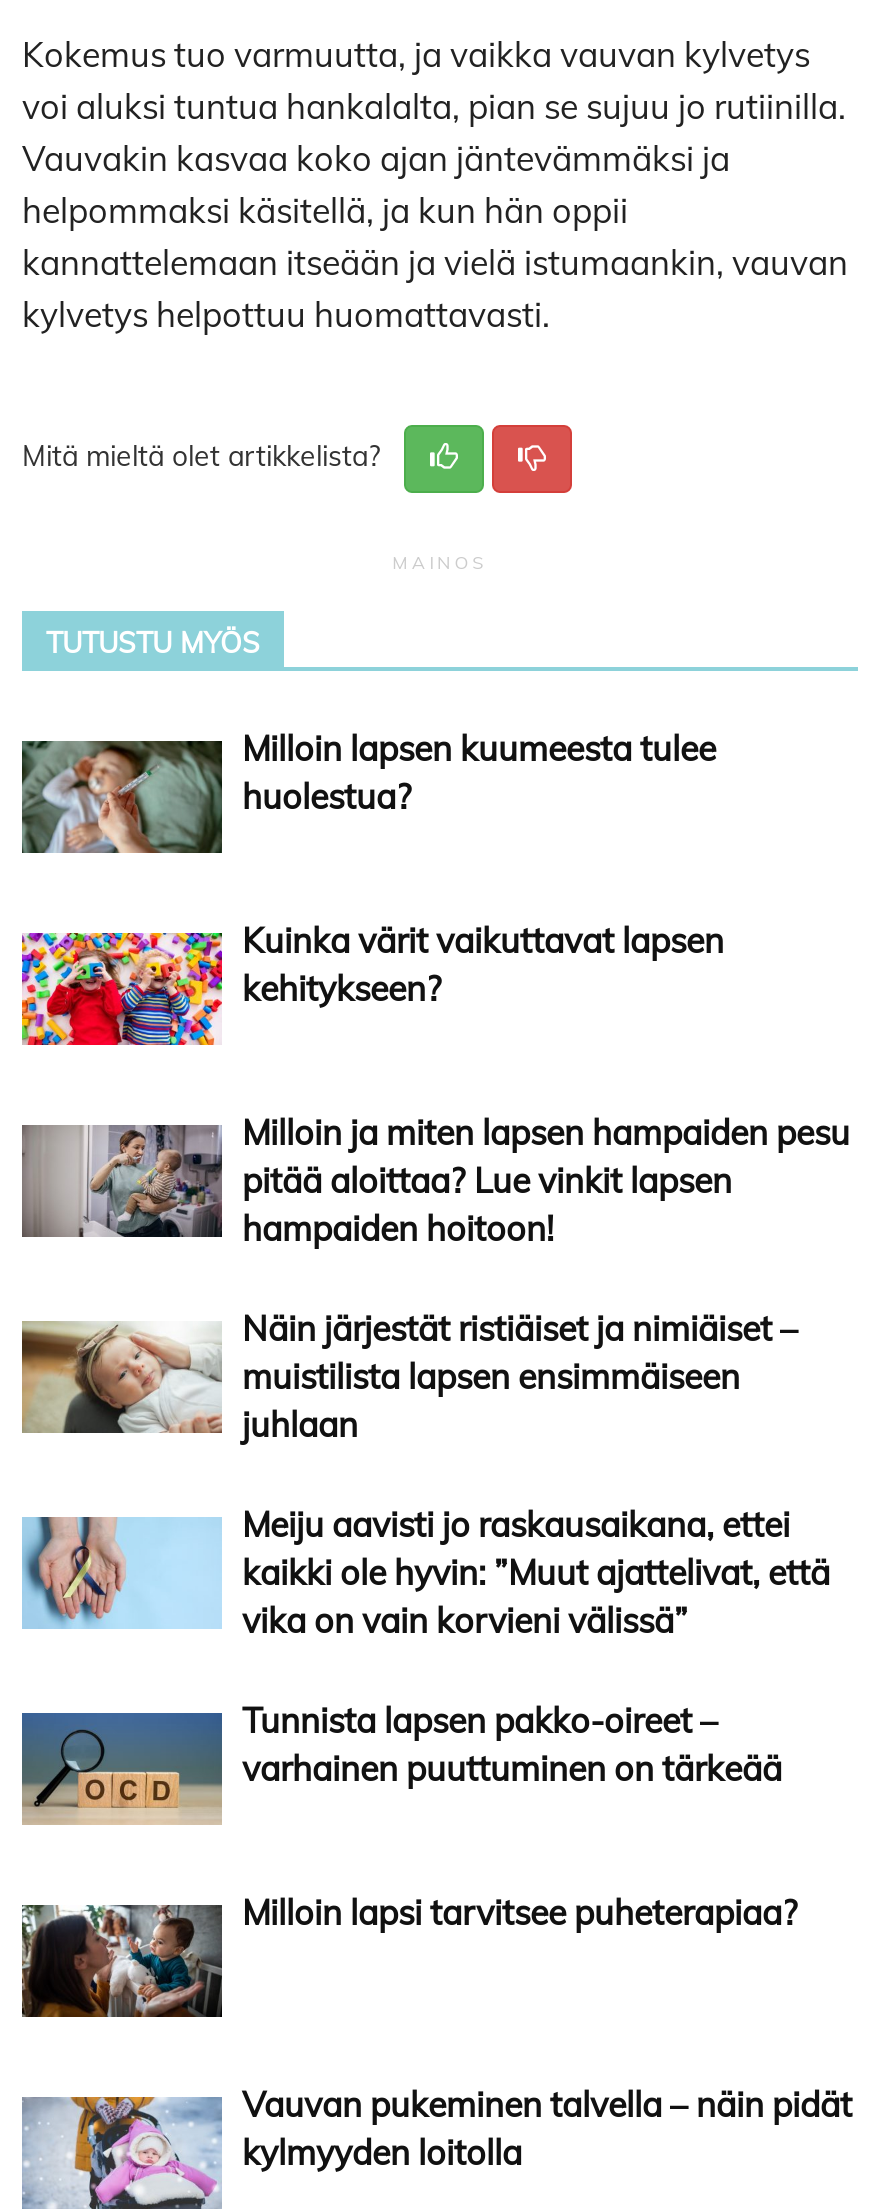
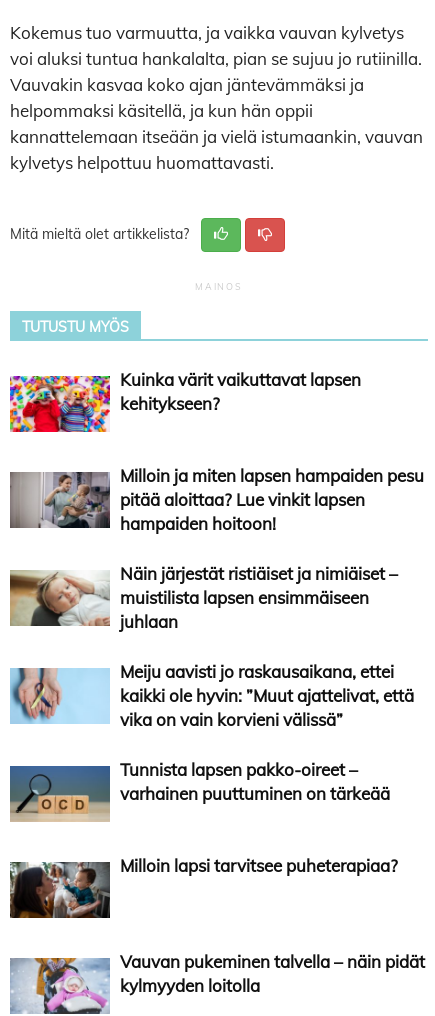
- [image]
- Milloin lapsen kuumeesta tulee
- huolestua?
